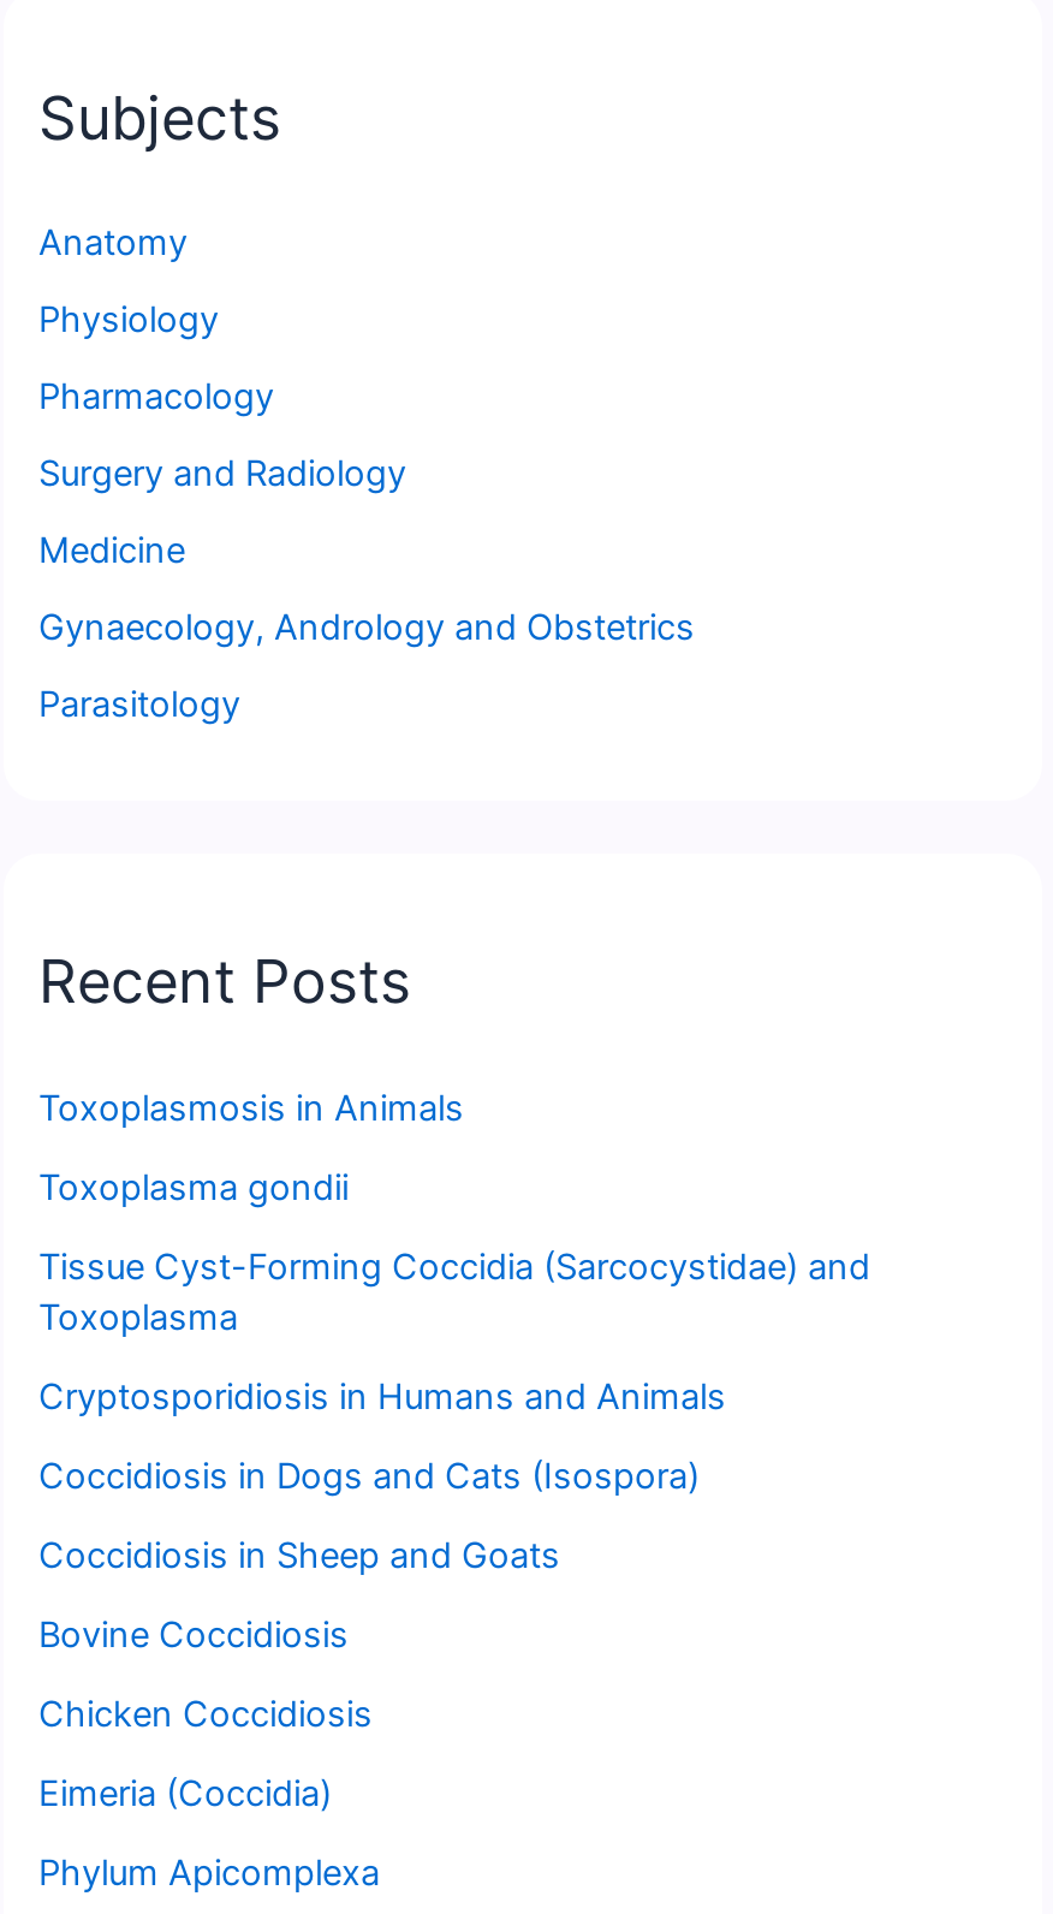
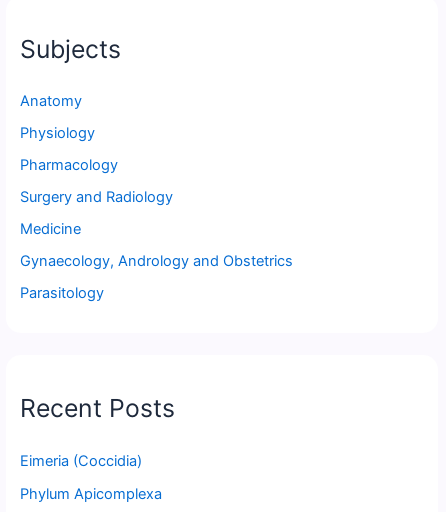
- Toxoplasmosis in Animals
- Toxoplasma gondii
- Tissue Cyst-Forming Coccidia (Sarcocystidae) and
- Toxoplasma
- Cryptosporidiosis in Humans and Animals
- Coccidiosis in Dogs and Cats (Isospora)
- Coccidiosis in Sheep and Goats
- Bovine Coccidiosis
- Chicken Coccidiosis
